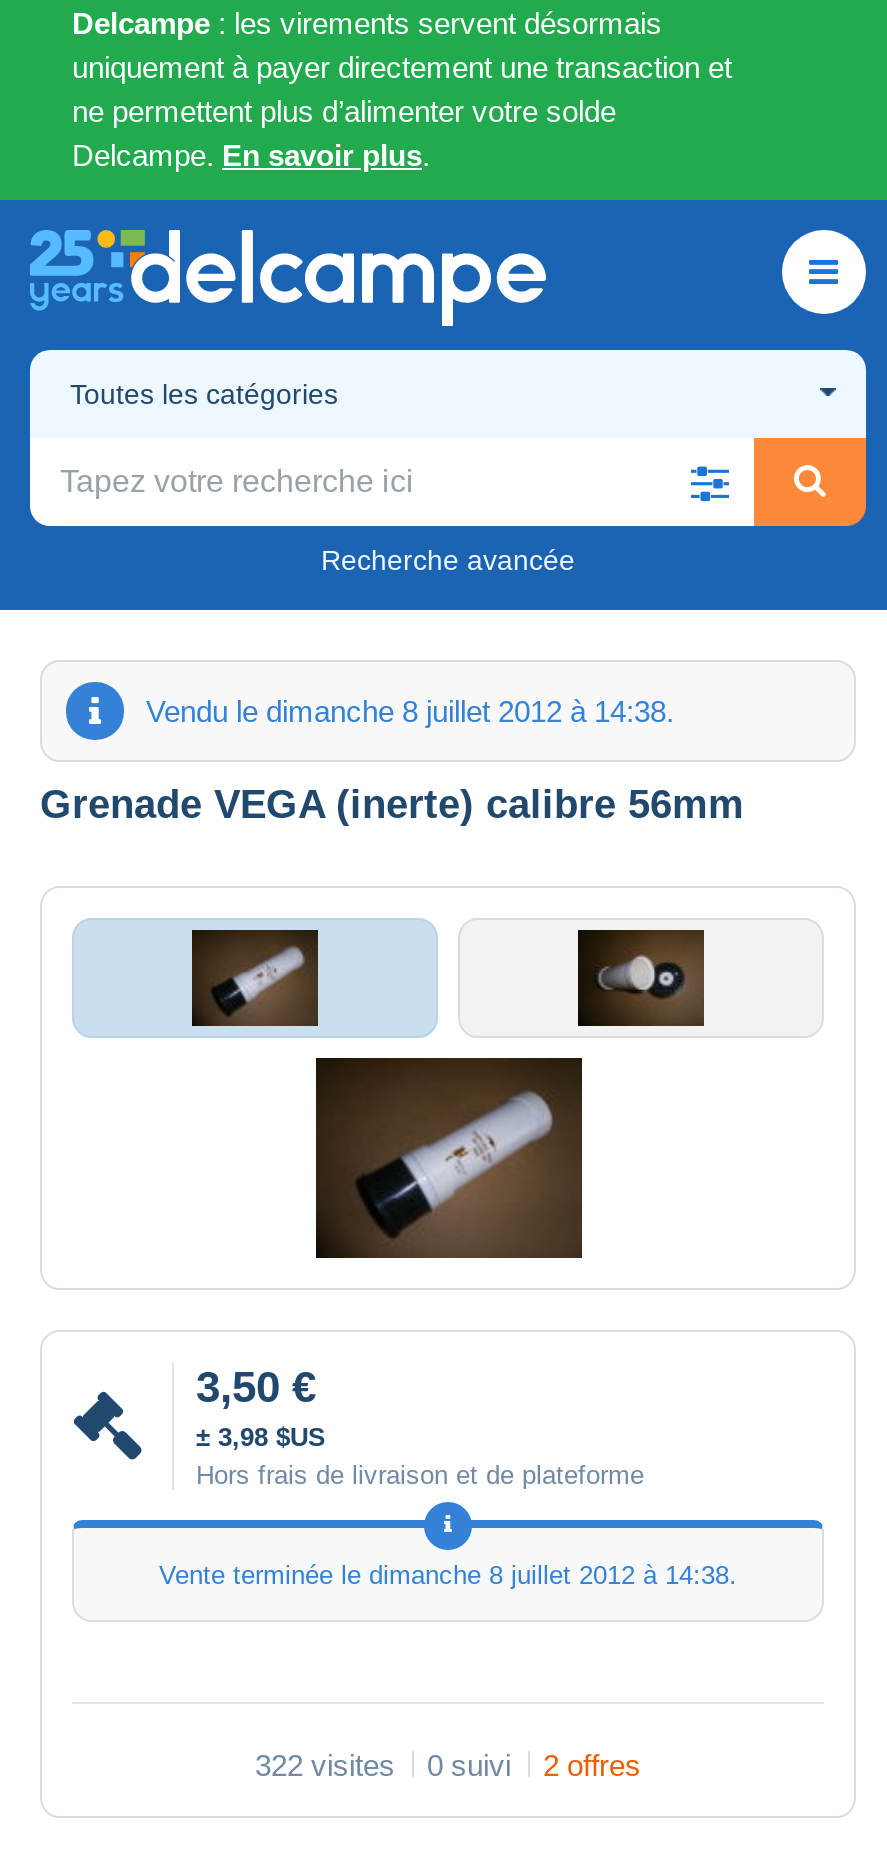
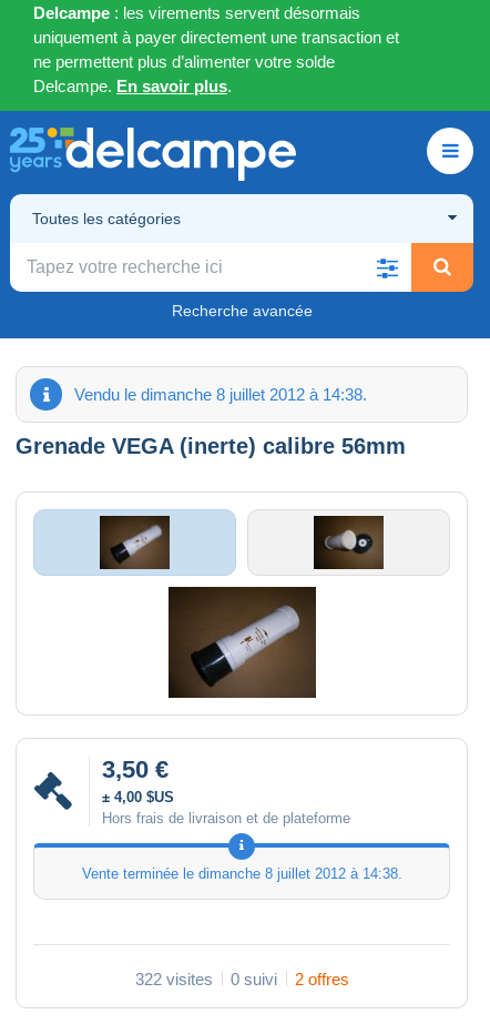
- ± 3,98 $US
+ ± 4,00 $US
